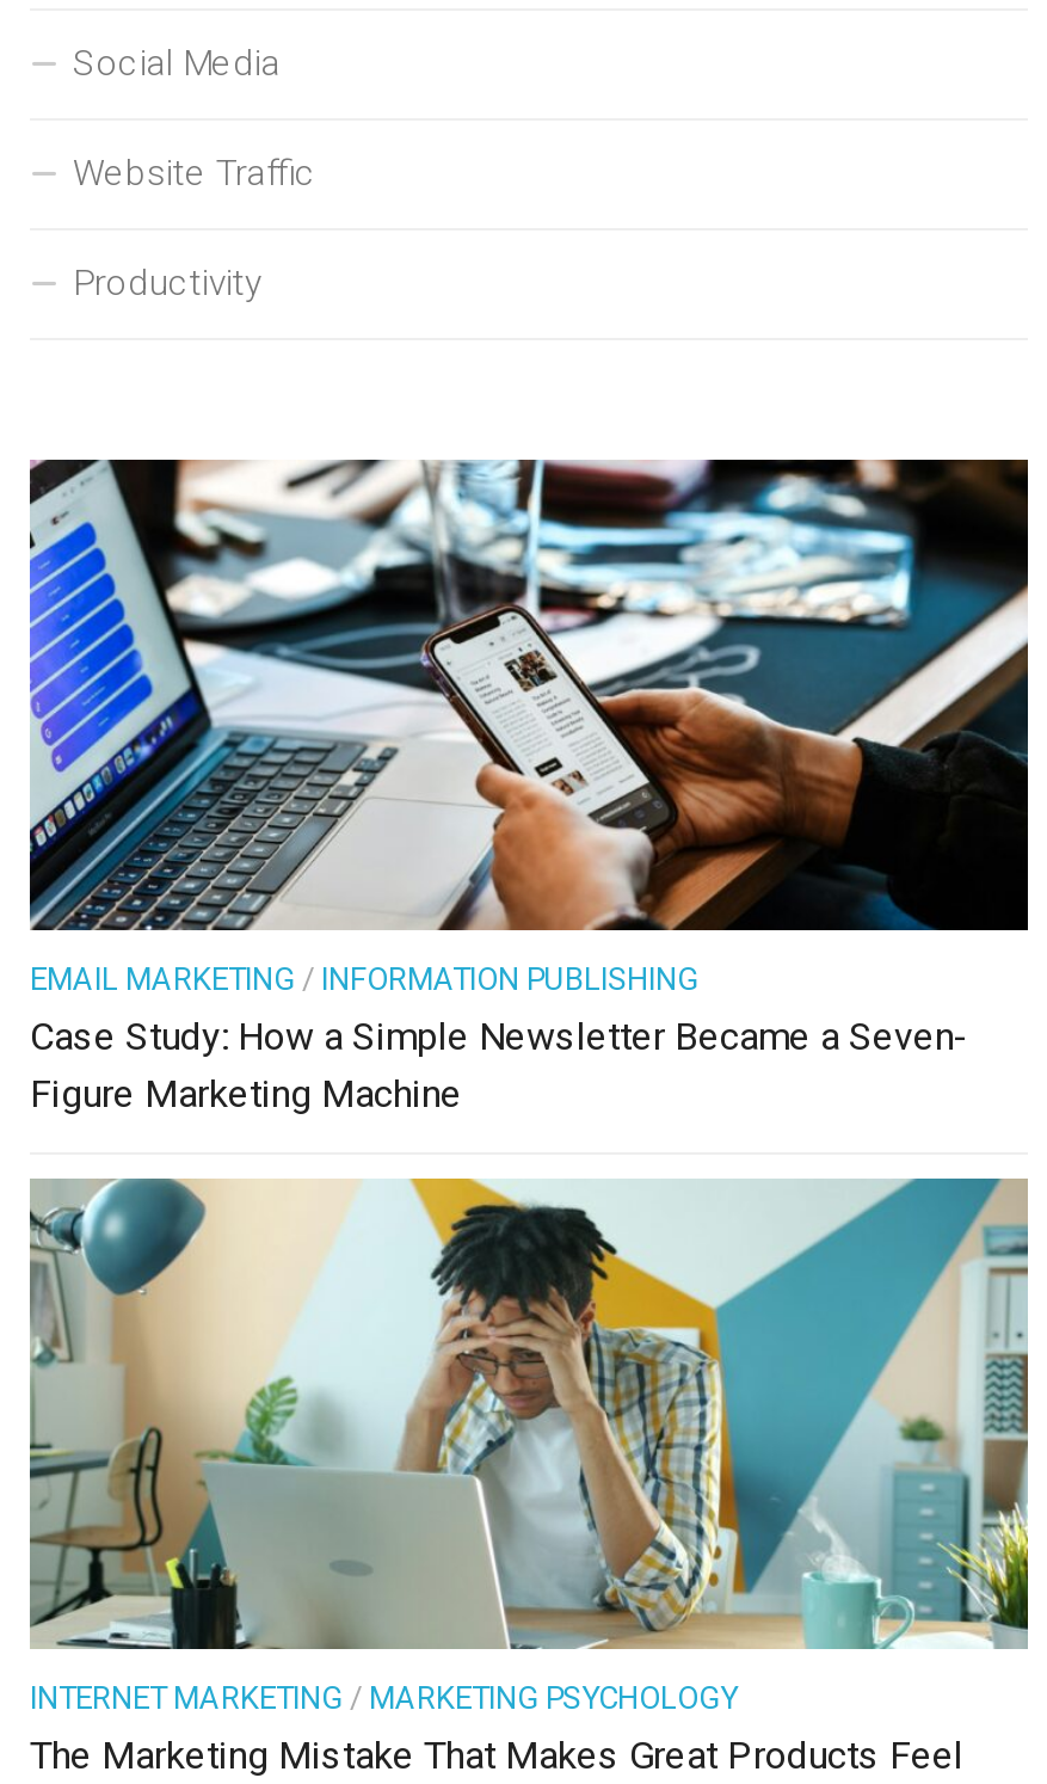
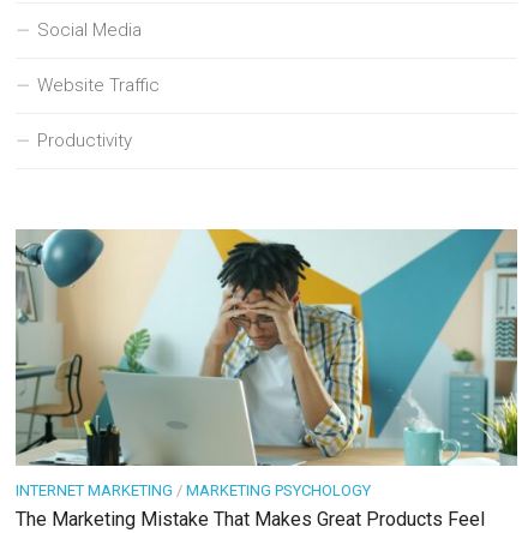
- [image]
- EMAIL MARKETING / INFORMATION PUBLISHING
- Case Study: How a Simple Newsletter Became a Seven-
- Figure Marketing Machine
